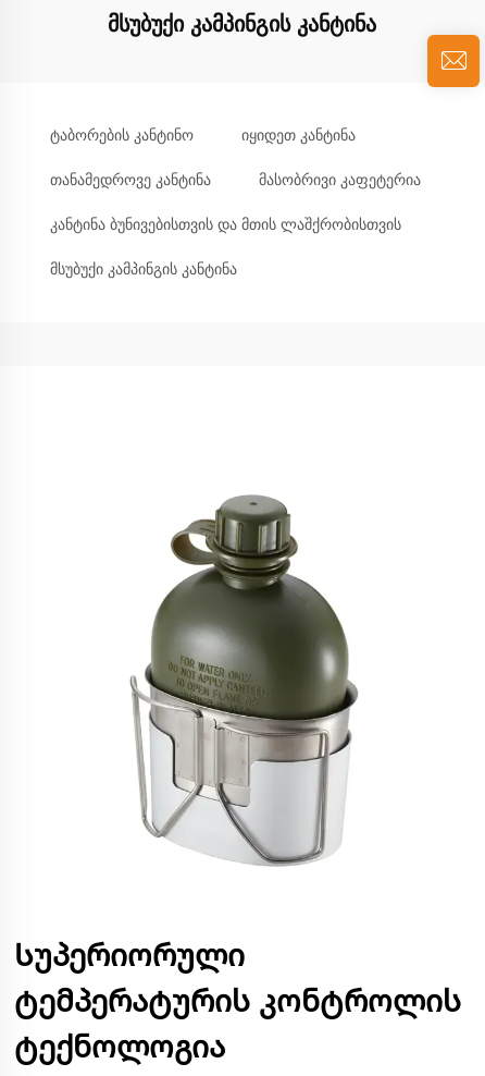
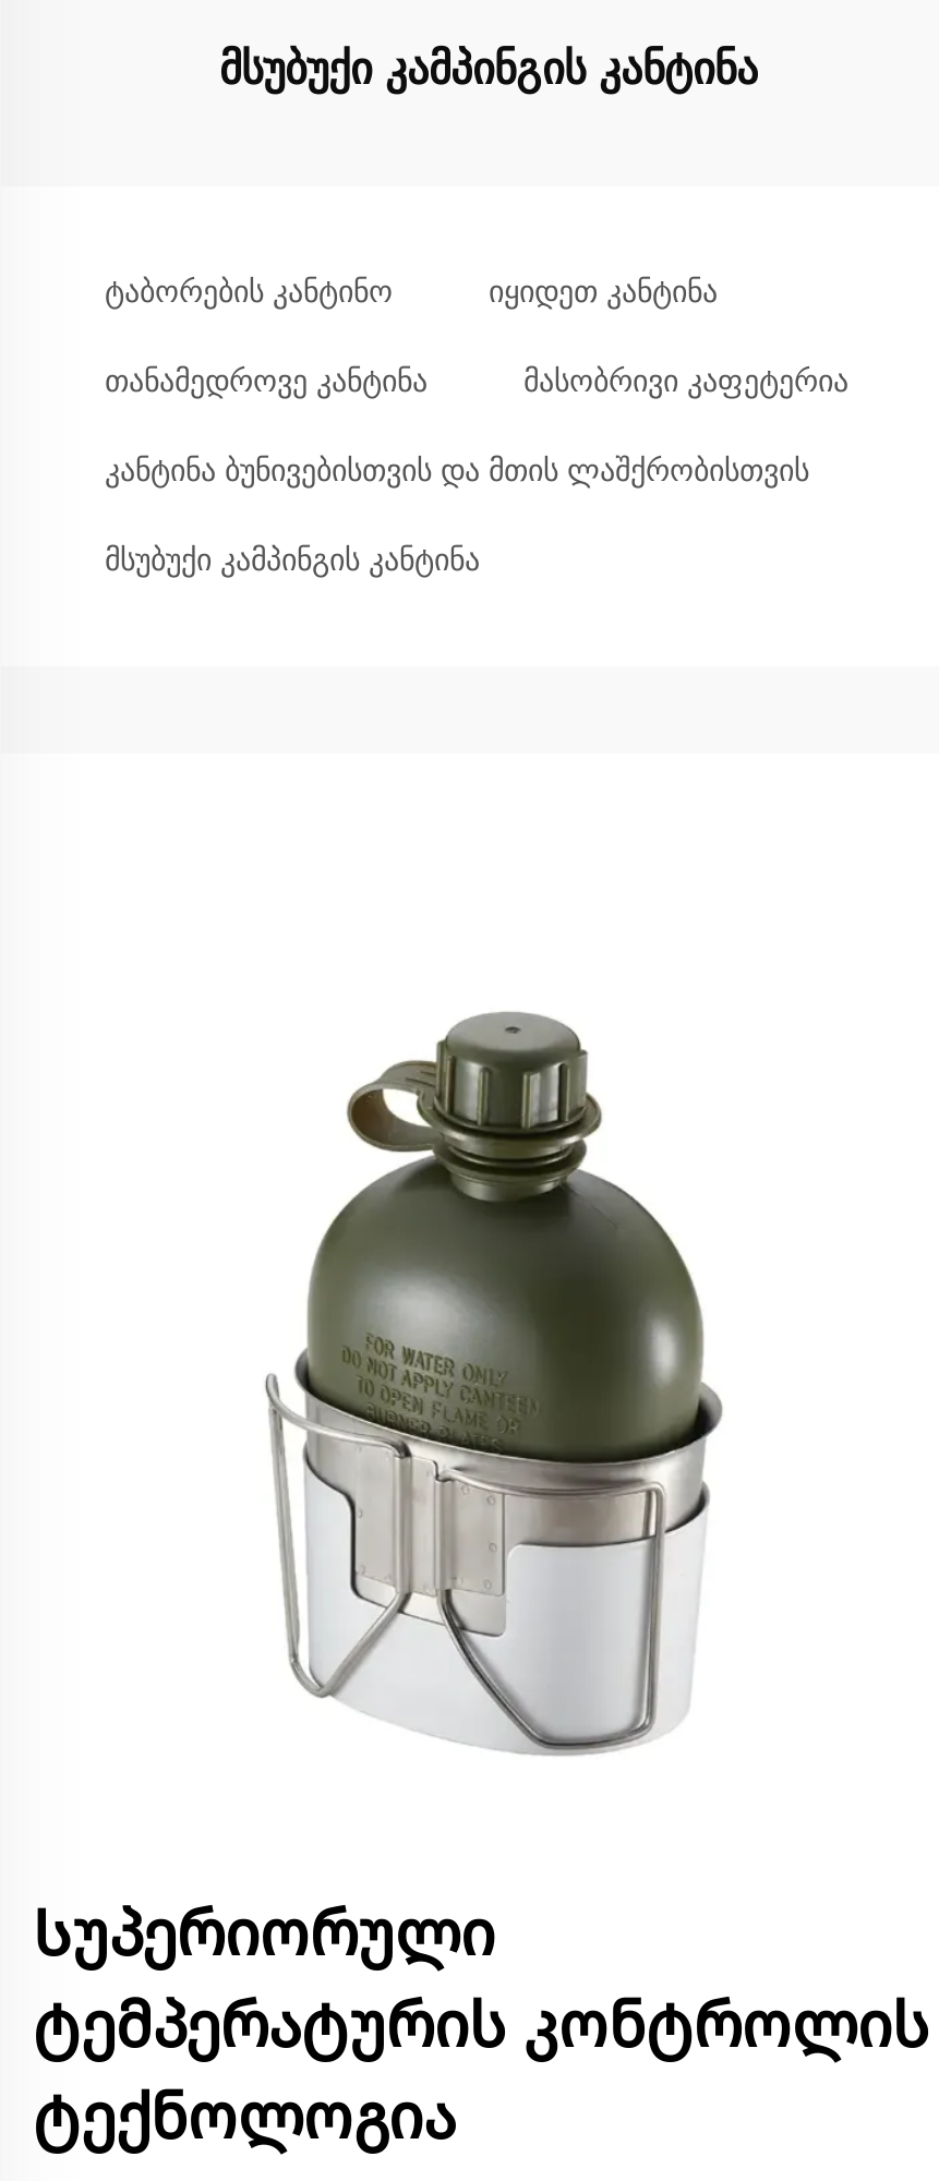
- [image]
